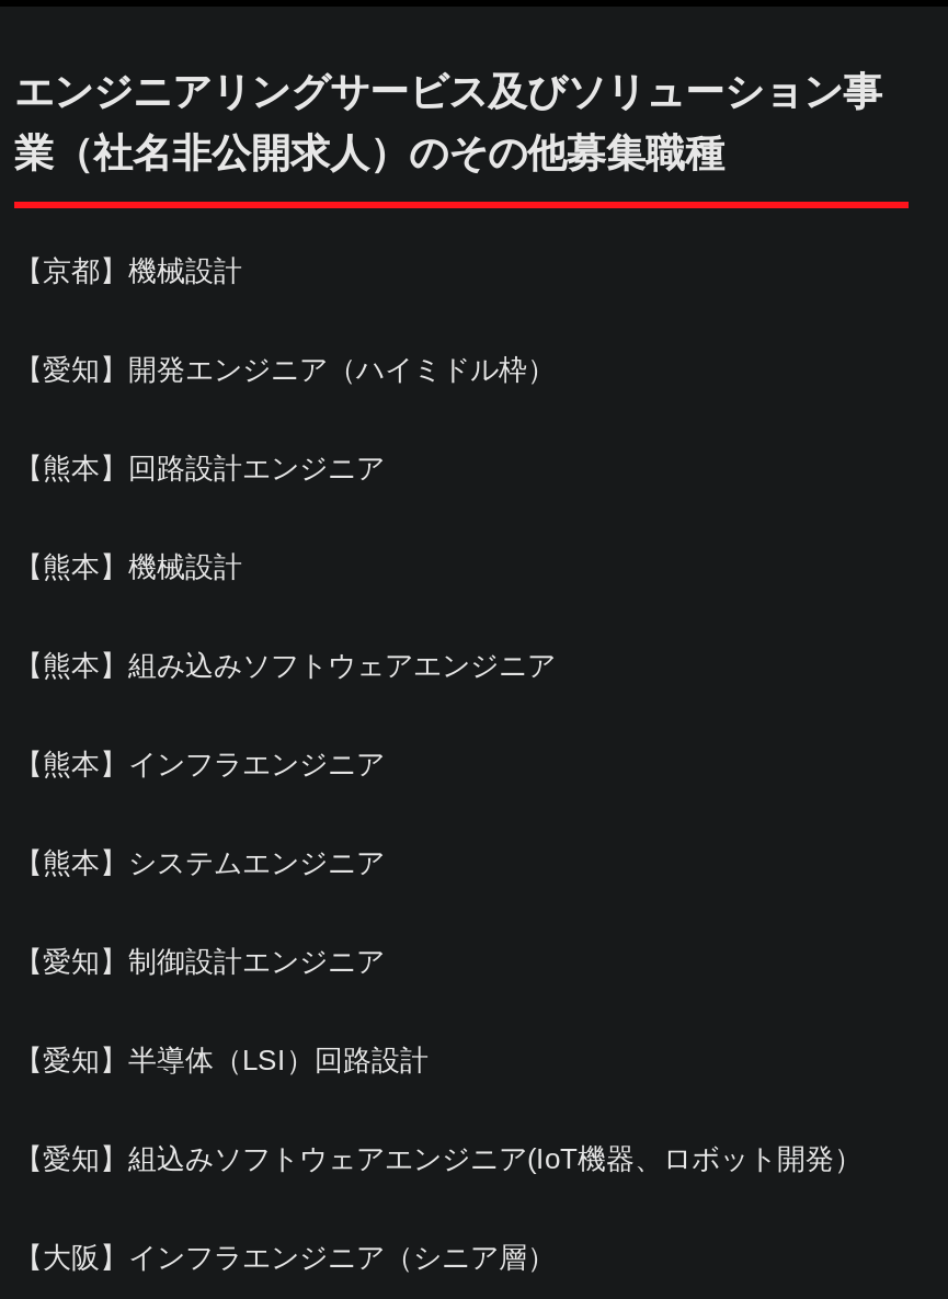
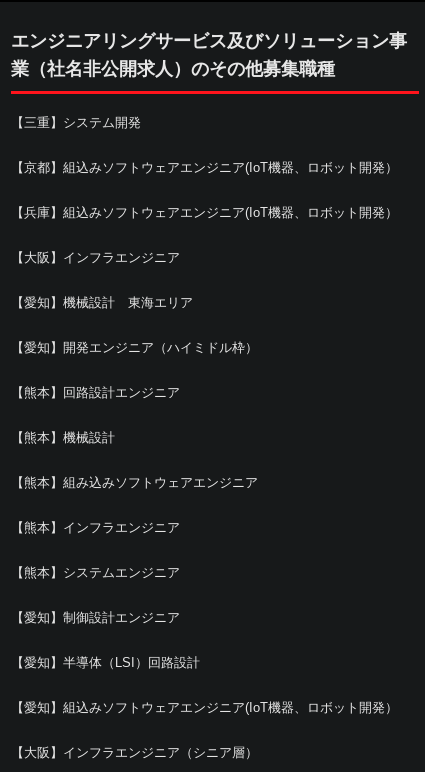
- 【京都】機械設計
+ 【三重】システム開発
+ 【京都】組込みソフトウェアエンジニア(IoT機器、ロボット開発）
+ 【兵庫】組込みソフトウェアエンジニア(IoT機器、ロボット開発）
+ 【大阪】インフラエンジニア
+ 【愛知】機械設計 東海エリア
